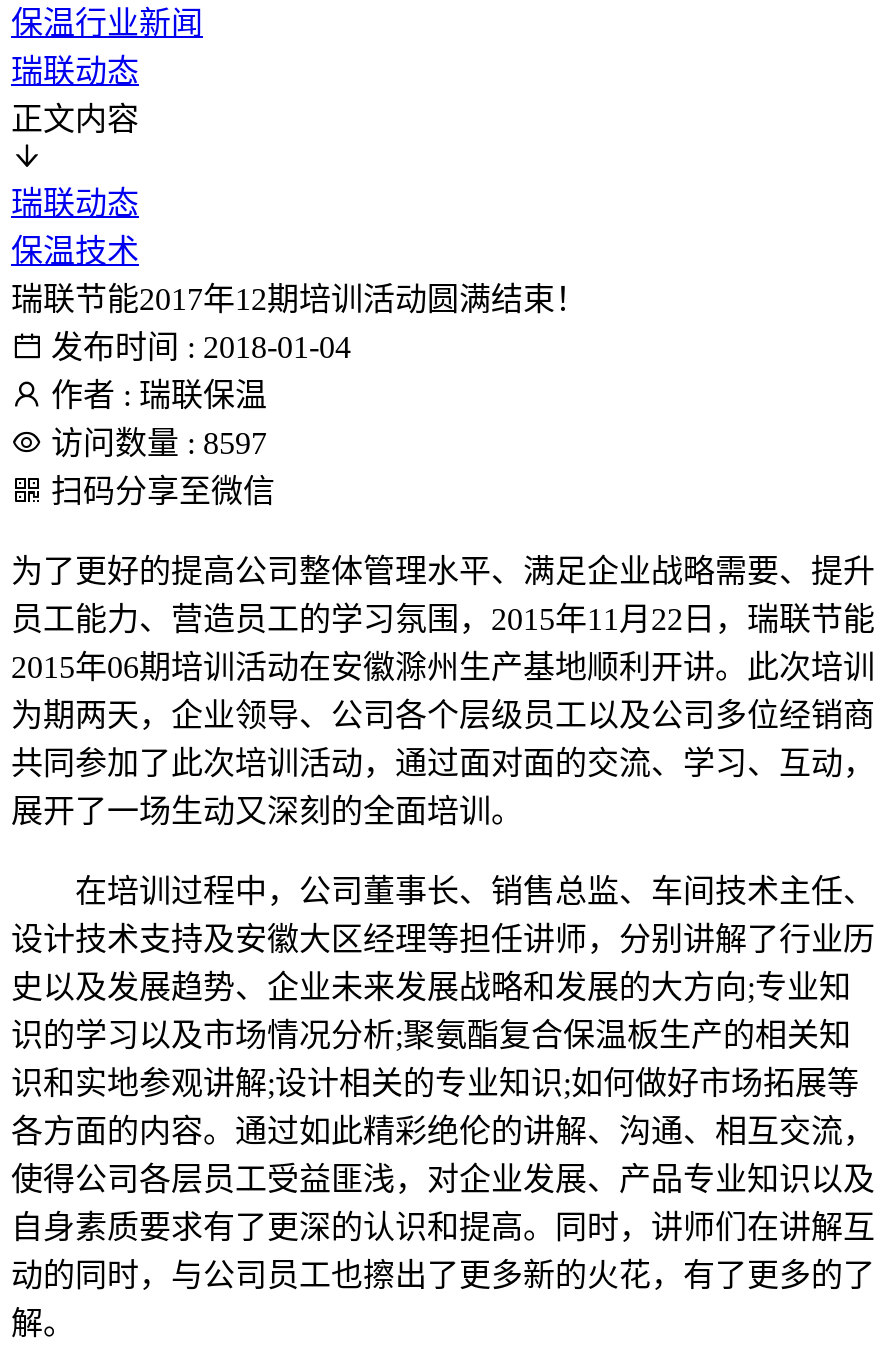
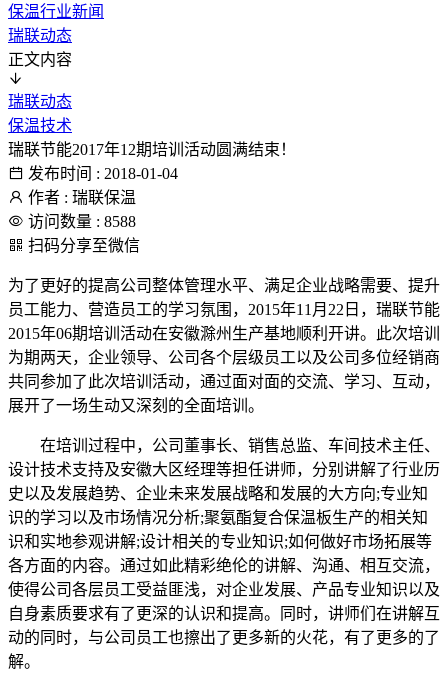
- 访问数量 : 8597
+ 访问数量 : 8588
